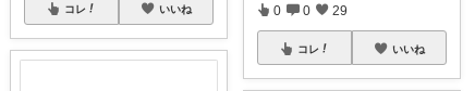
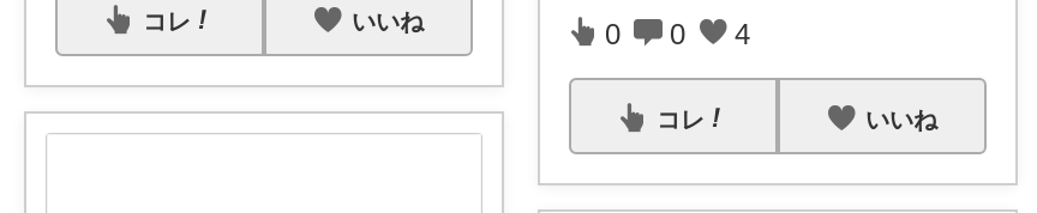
- 0 0 29
+ 0 0 4
